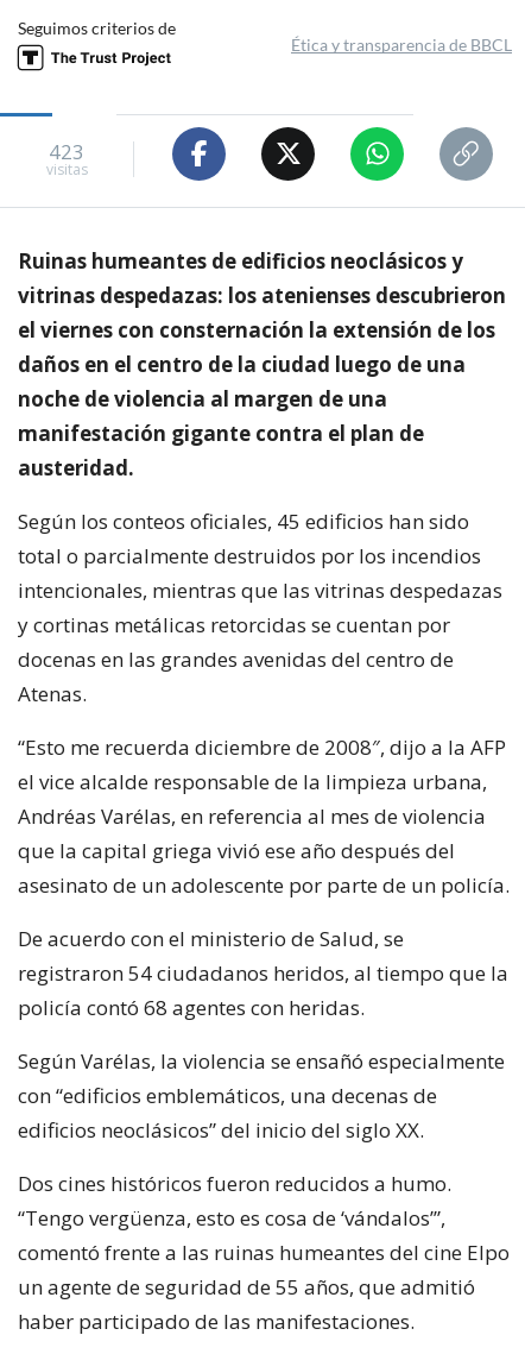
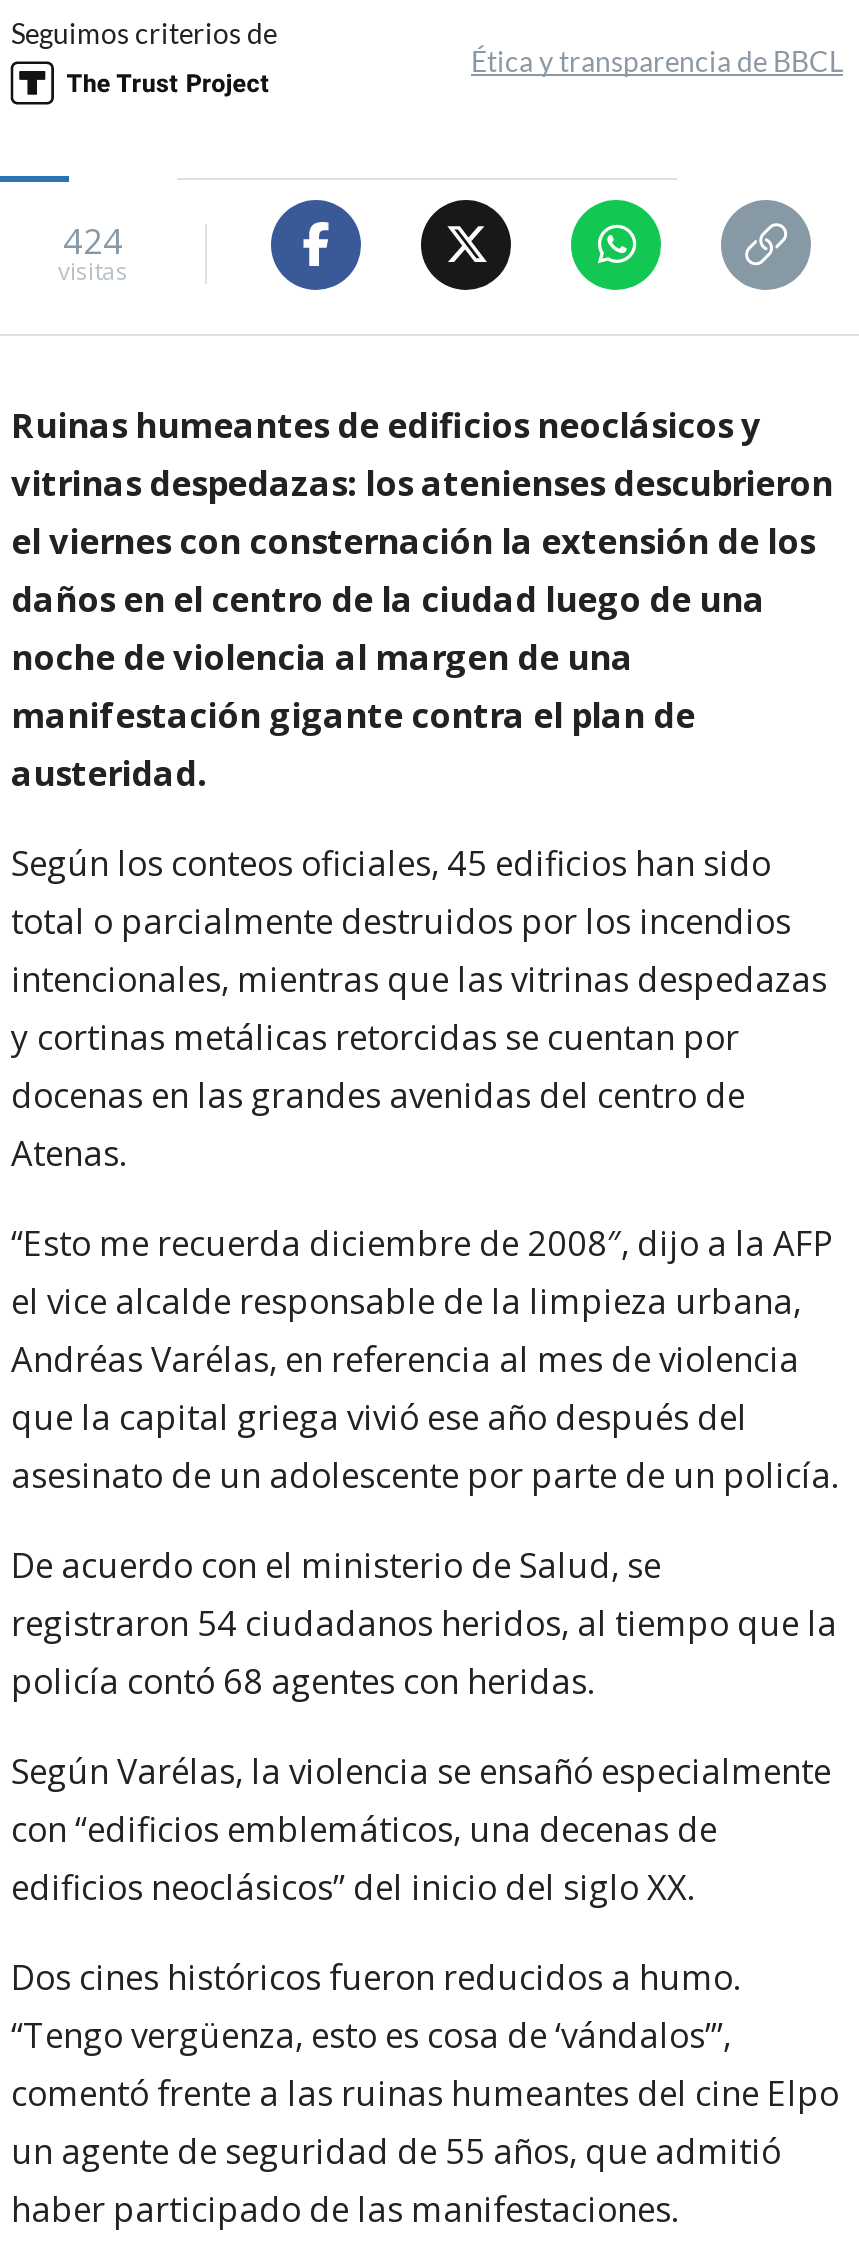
- 423
+ 424
